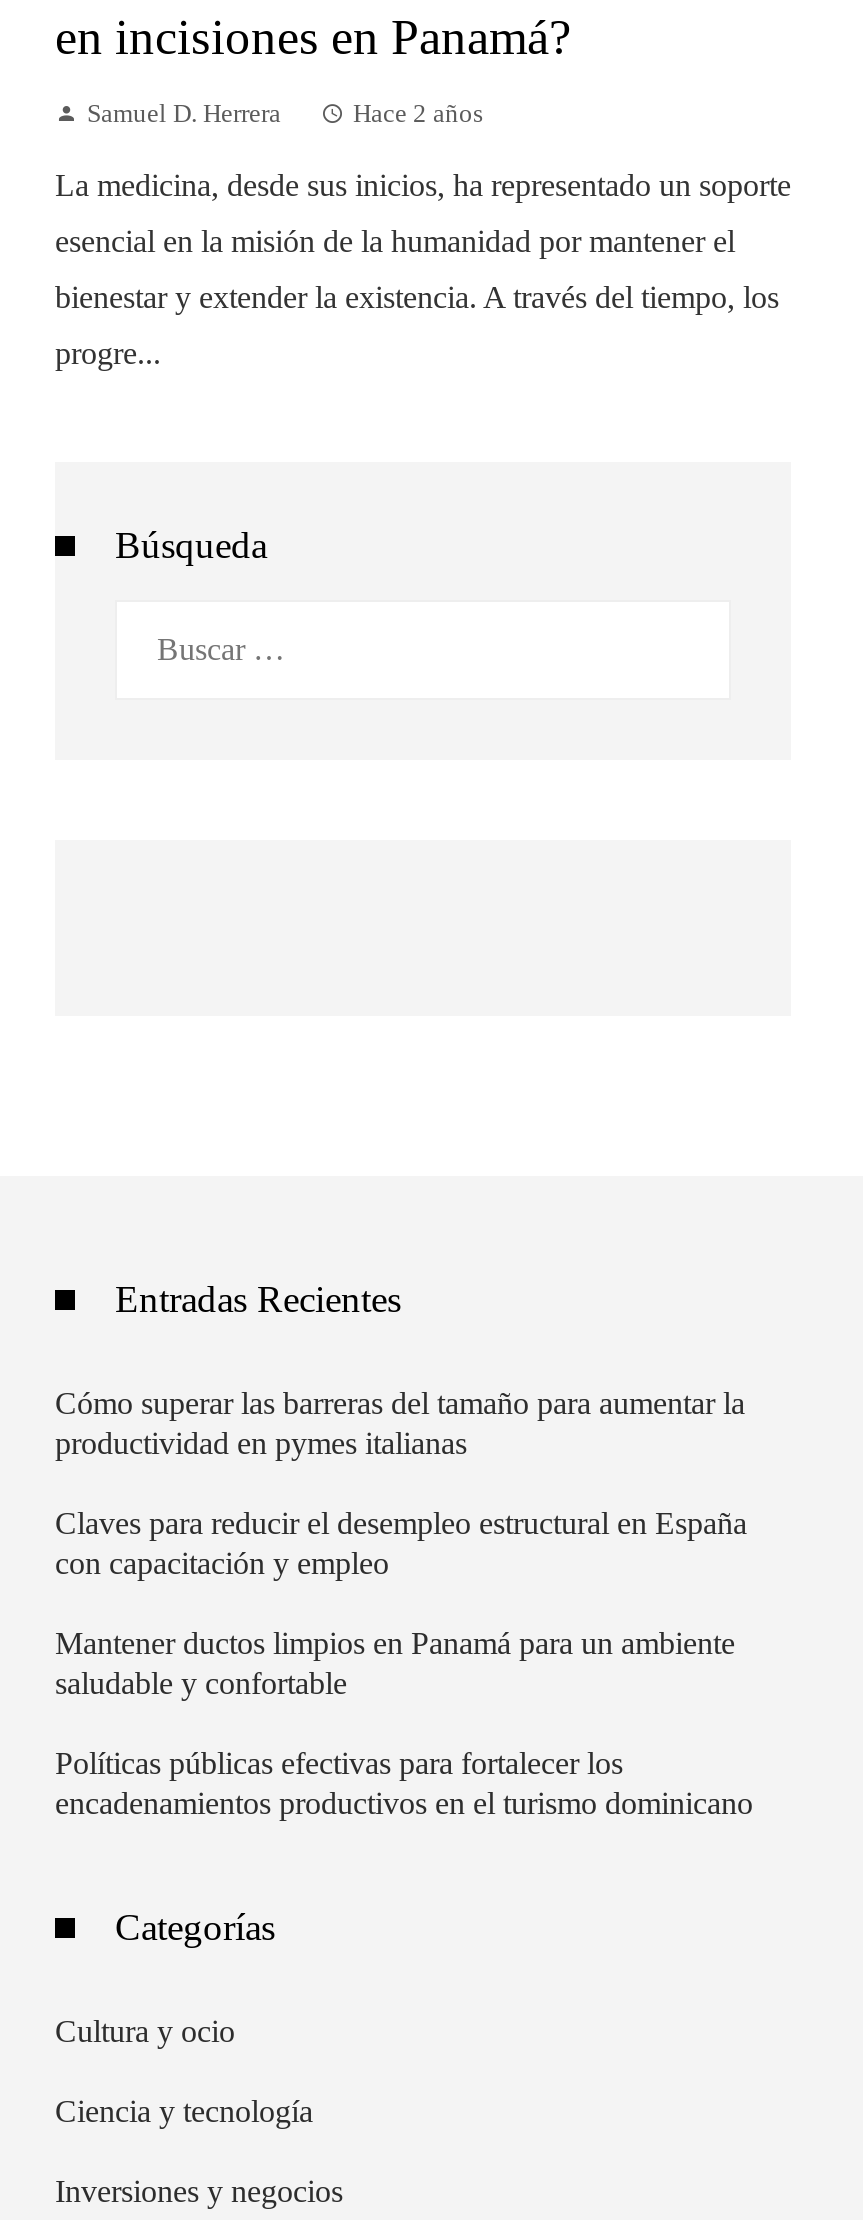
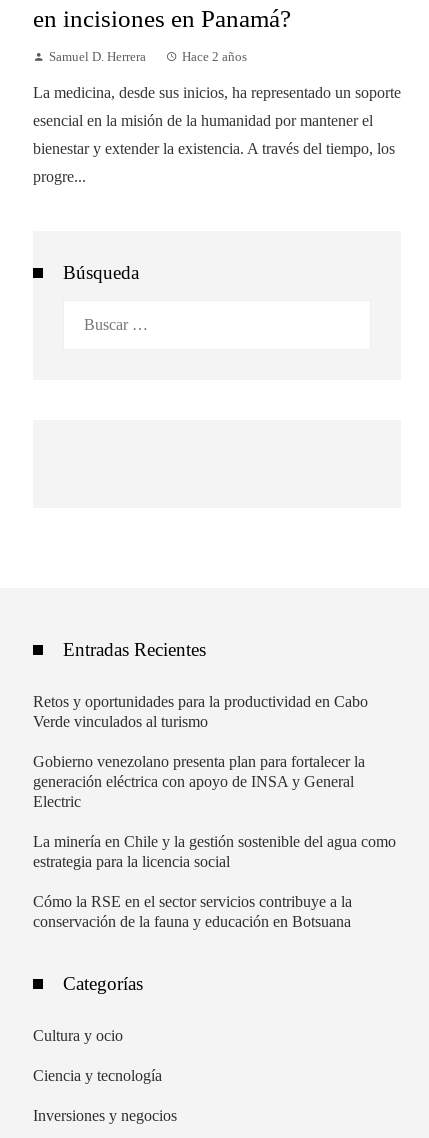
- Cómo superar las barreras del tamaño para aumentar la
- productividad en pymes italianas
+ Retos y oportunidades para la productividad en Cabo
+ Verde vinculados al turismo

- Claves para reducir el desempleo estructural en España
- con capacitación y empleo
+ Gobierno venezolano presenta plan para fortalecer la
+ generación eléctrica con apoyo de INSA y General
+ Electric

- Mantener ductos limpios en Panamá para un ambiente
- saludable y confortable
+ La minería en Chile y la gestión sostenible del agua como
+ estrategia para la licencia social

- Políticas públicas efectivas para fortalecer los
- encadenamientos productivos en el turismo dominicano
+ Cómo la RSE en el sector servicios contribuye a la
+ conservación de la fauna y educación en Botsuana
